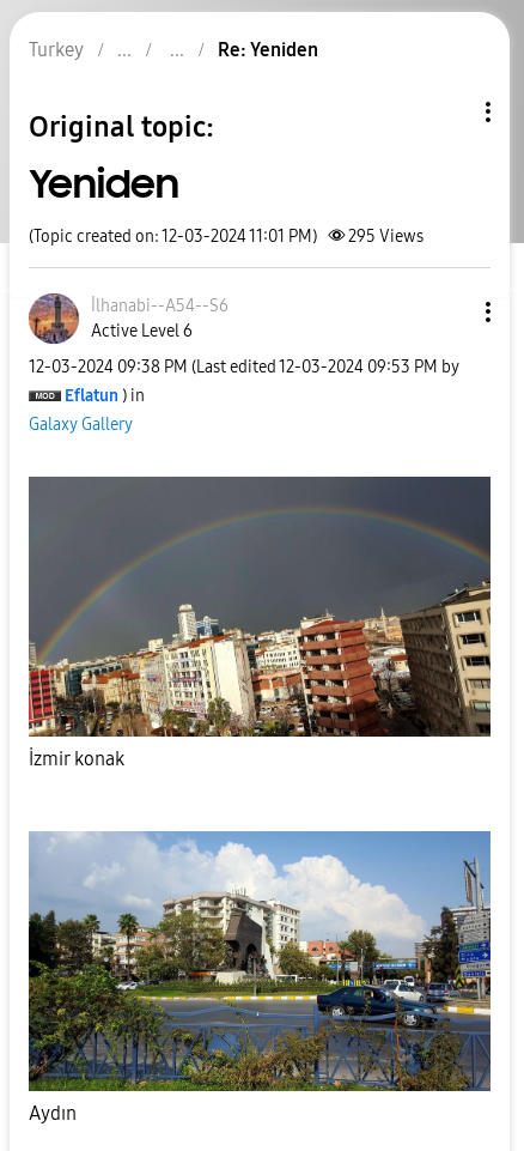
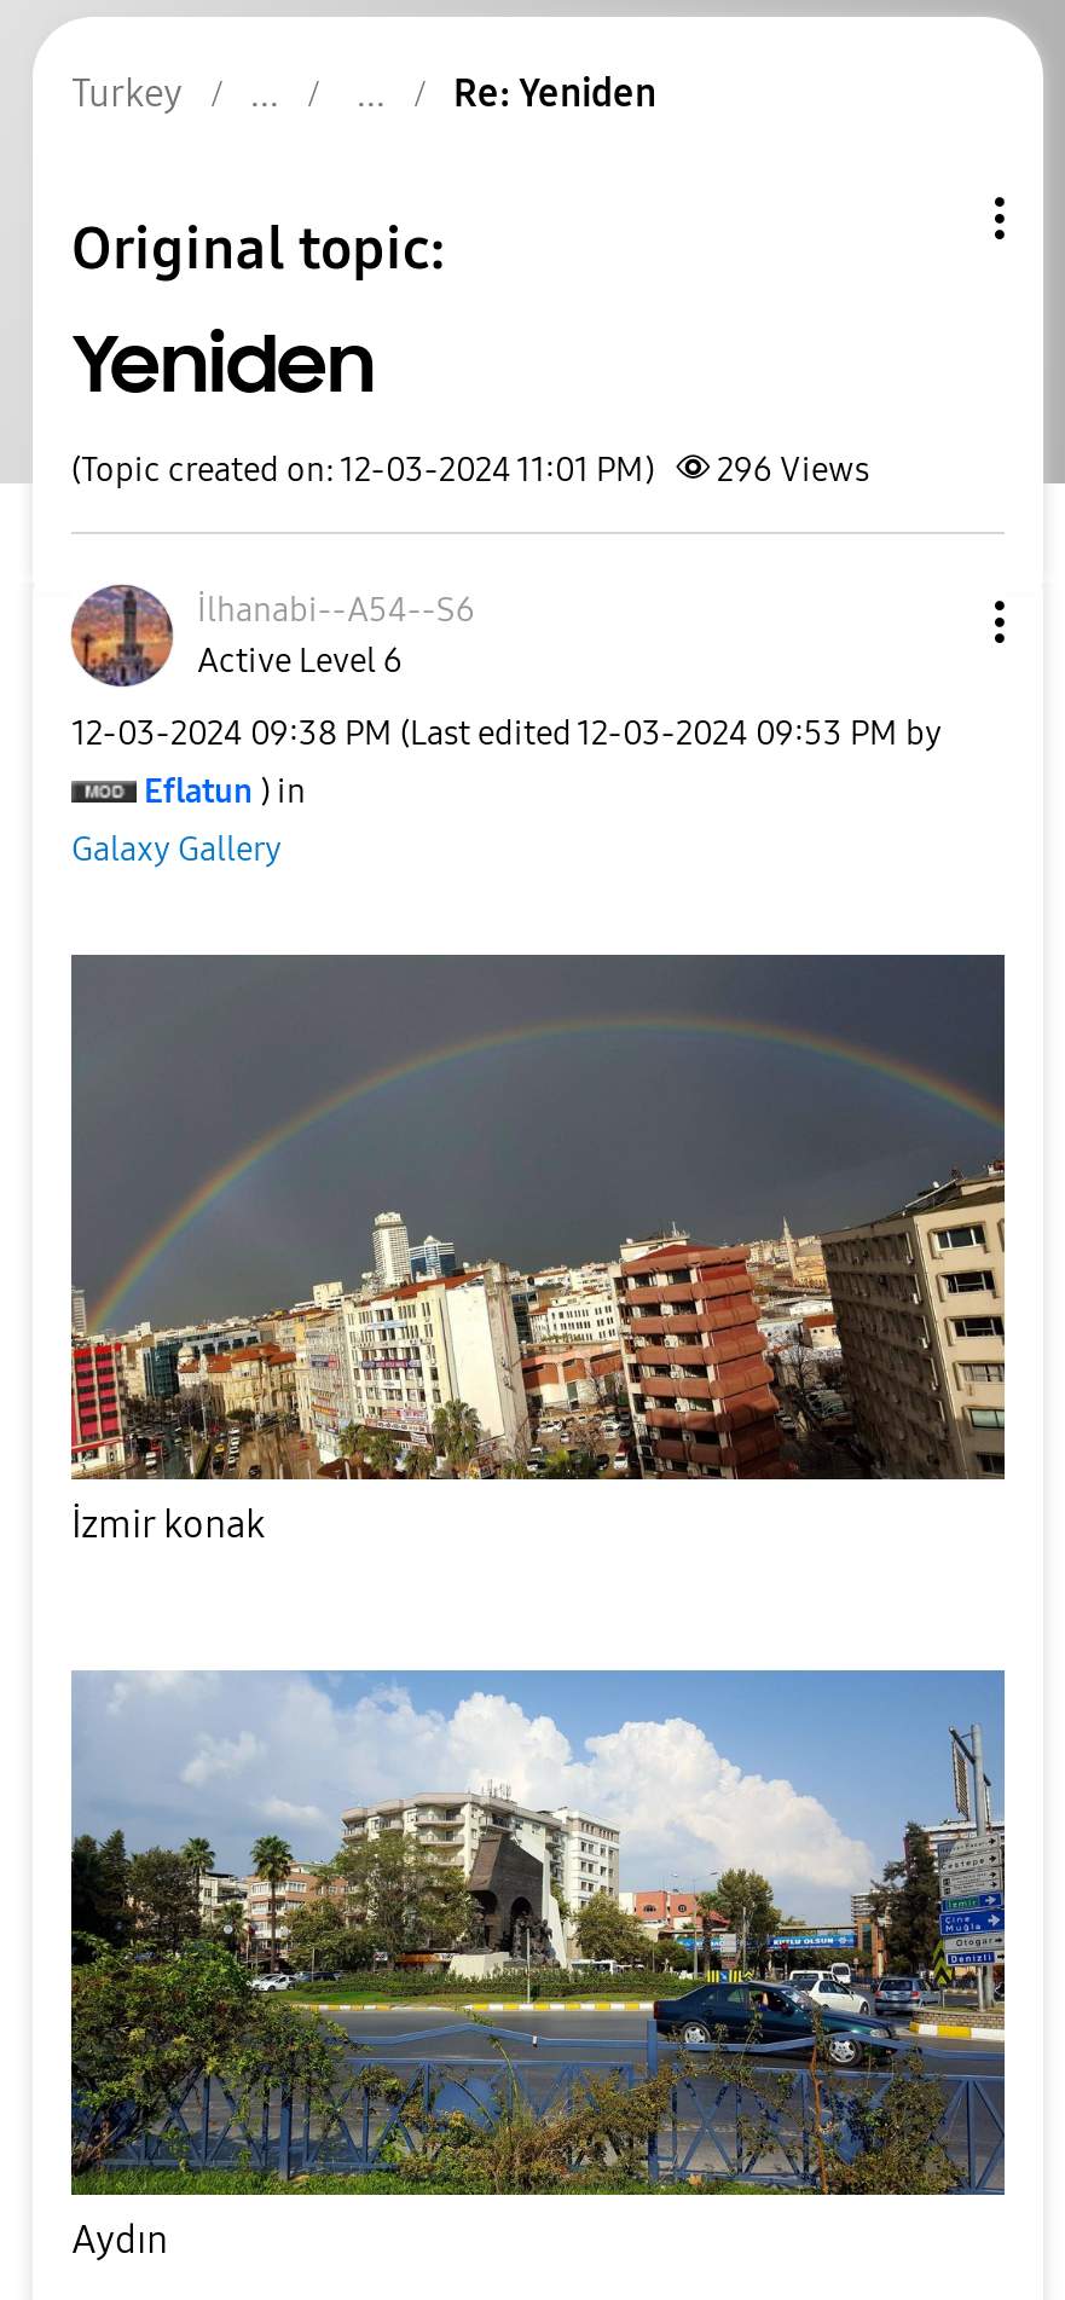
- (Topic created on: 12-03-2024 11:01 PM) 295 Views
+ (Topic created on: 12-03-2024 11:01 PM) 296 Views
